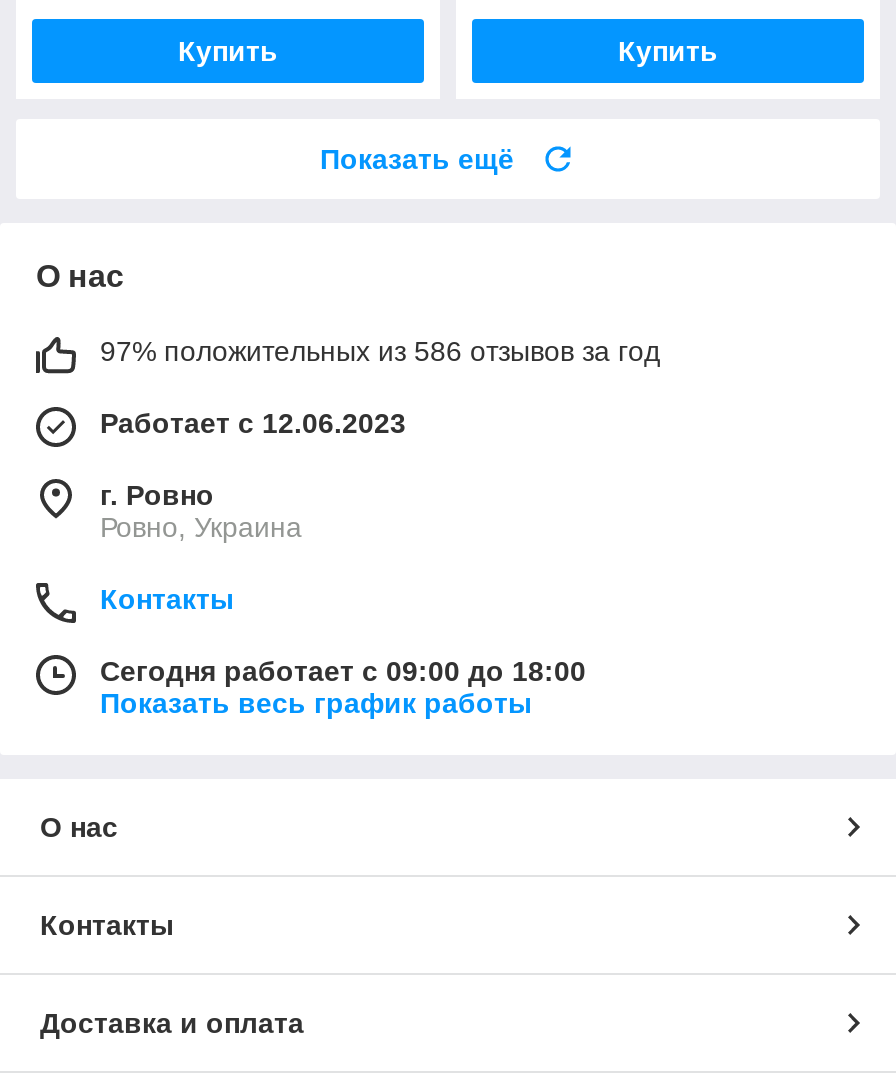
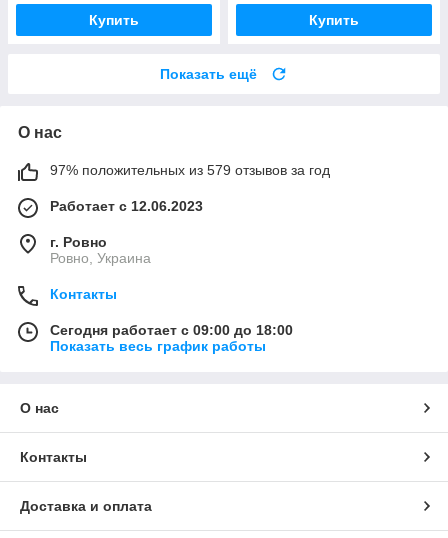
- 97% положительных из 586 отзывов за год
+ 97% положительных из 579 отзывов за год
